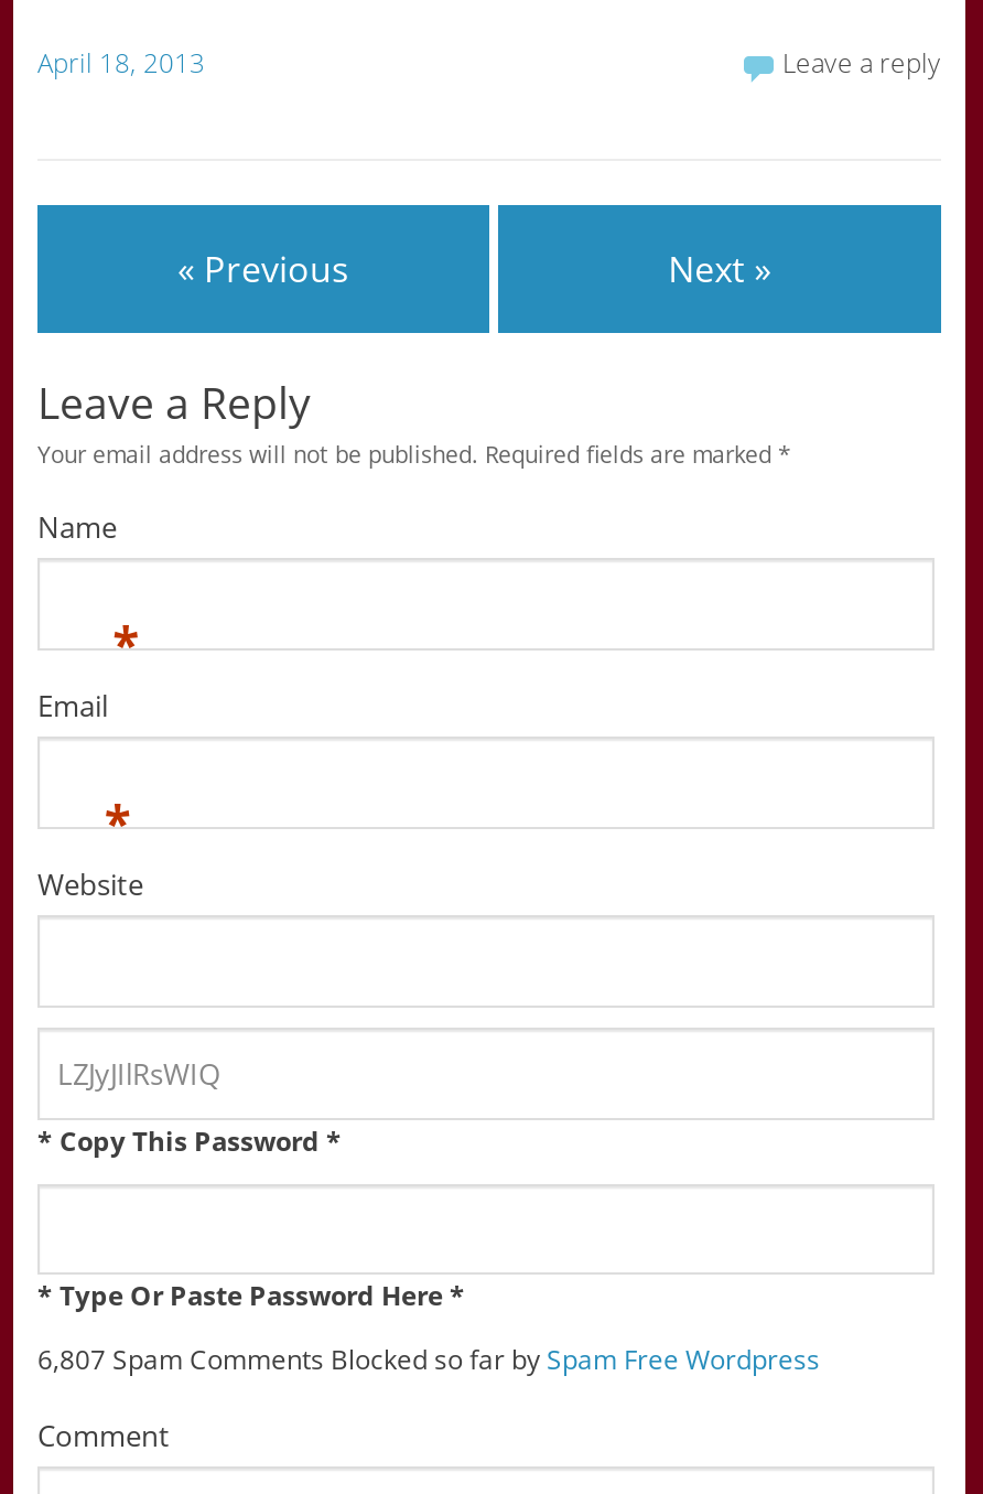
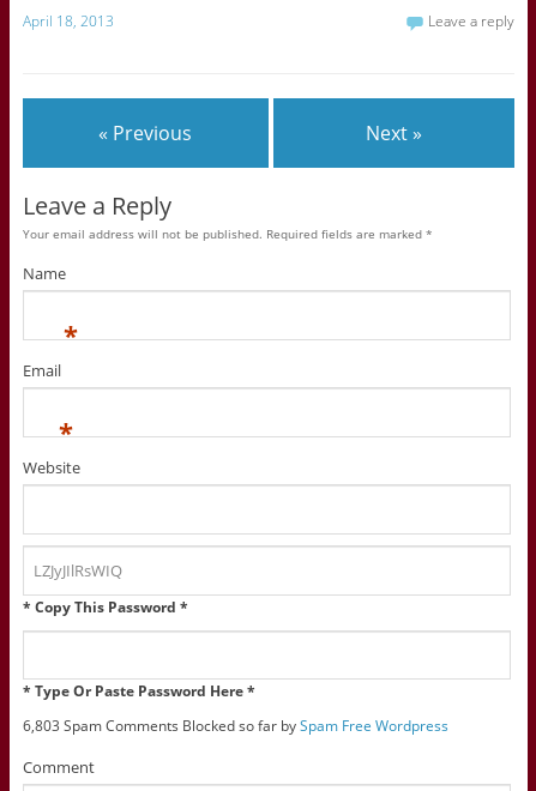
- 6,807 Spam Comments Blocked so far by Spam Free Wordpress
+ 6,803 Spam Comments Blocked so far by Spam Free Wordpress
